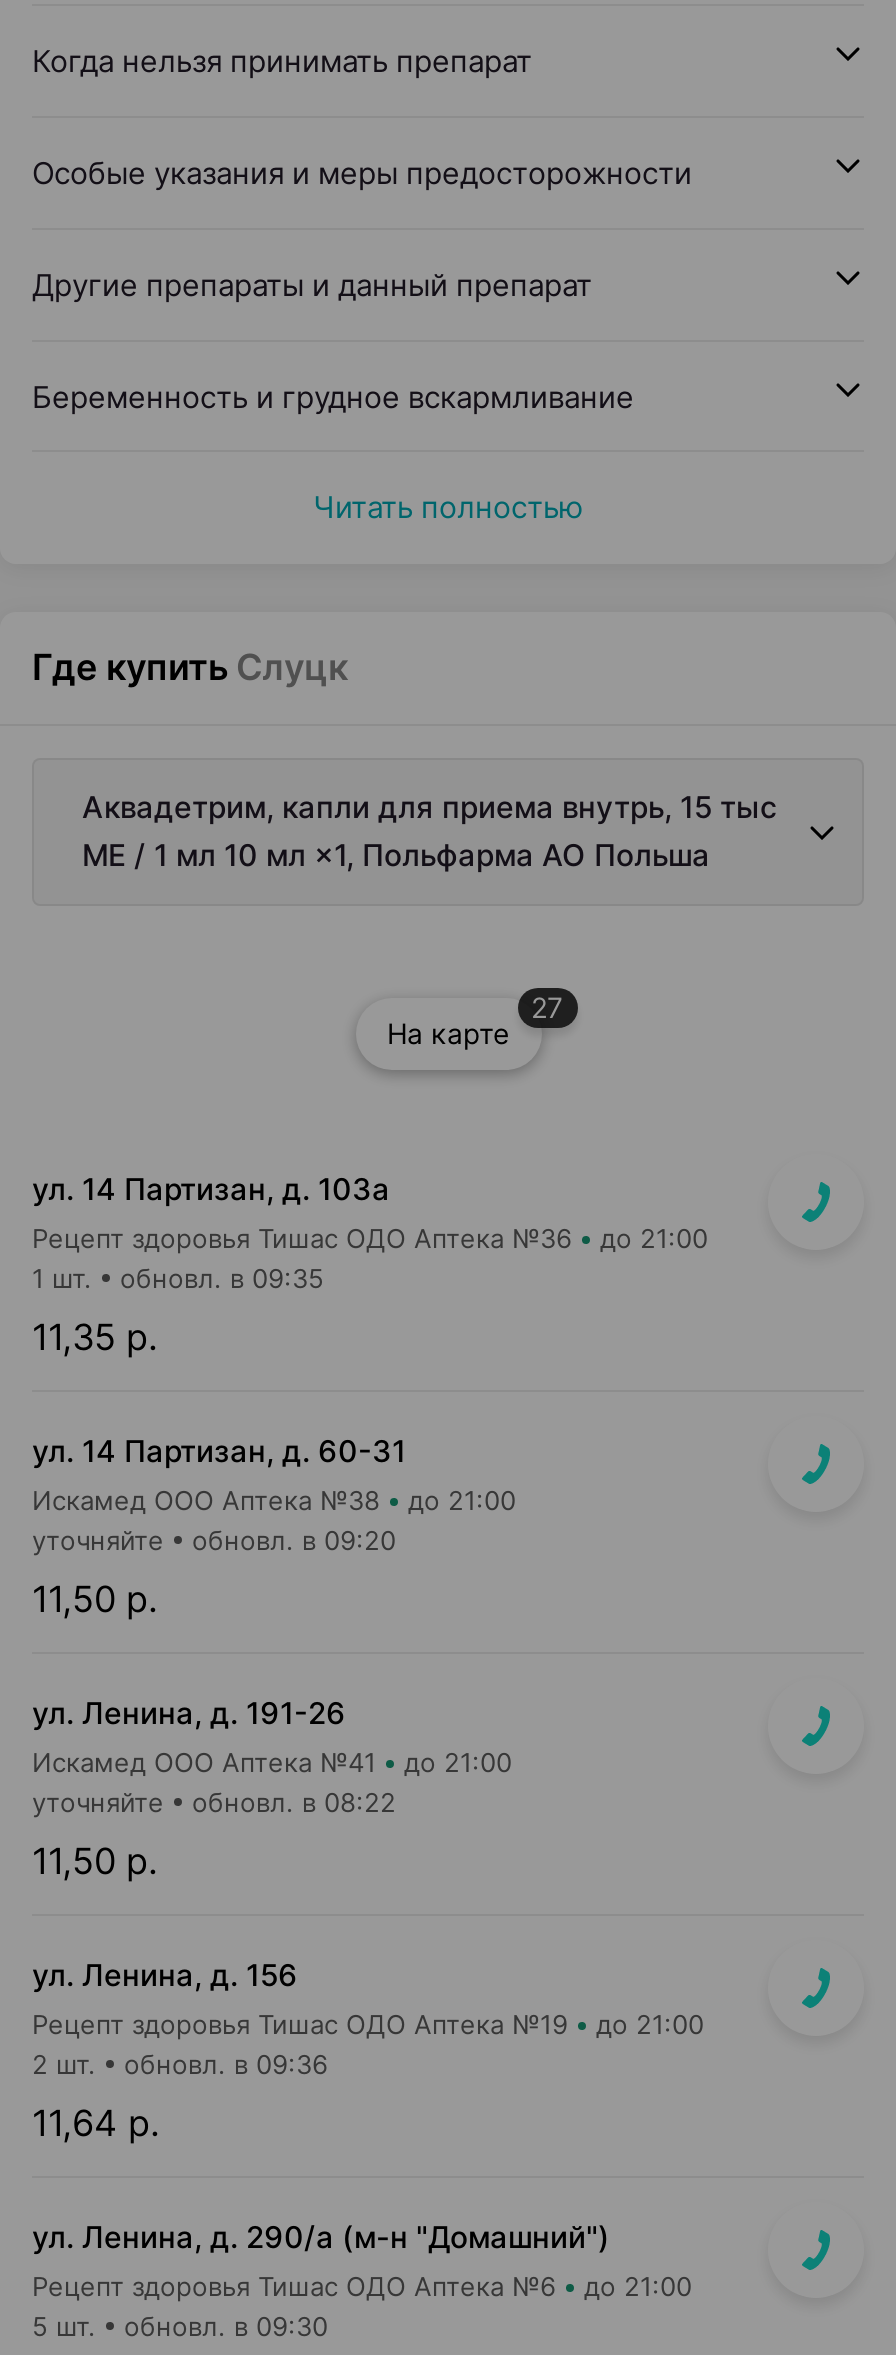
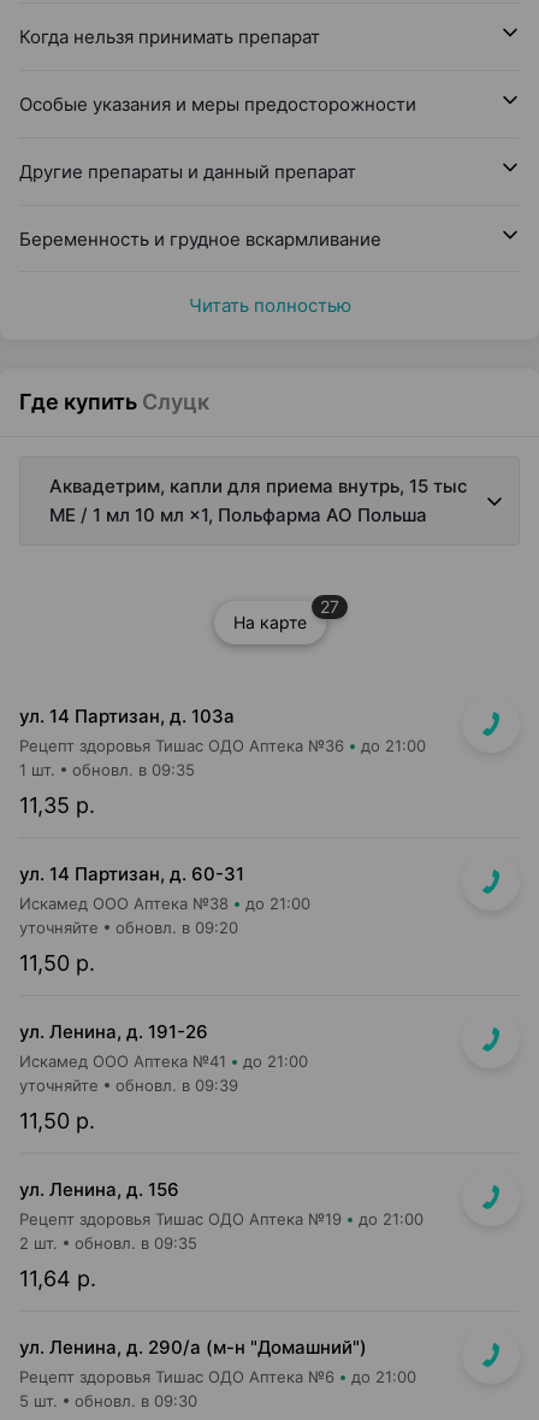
- уточняйте обновл. в 08:22
+ уточняйте обновл. в 09:39

- 2 шт. обновл. в 09:36
+ 2 шт. обновл. в 09:35
